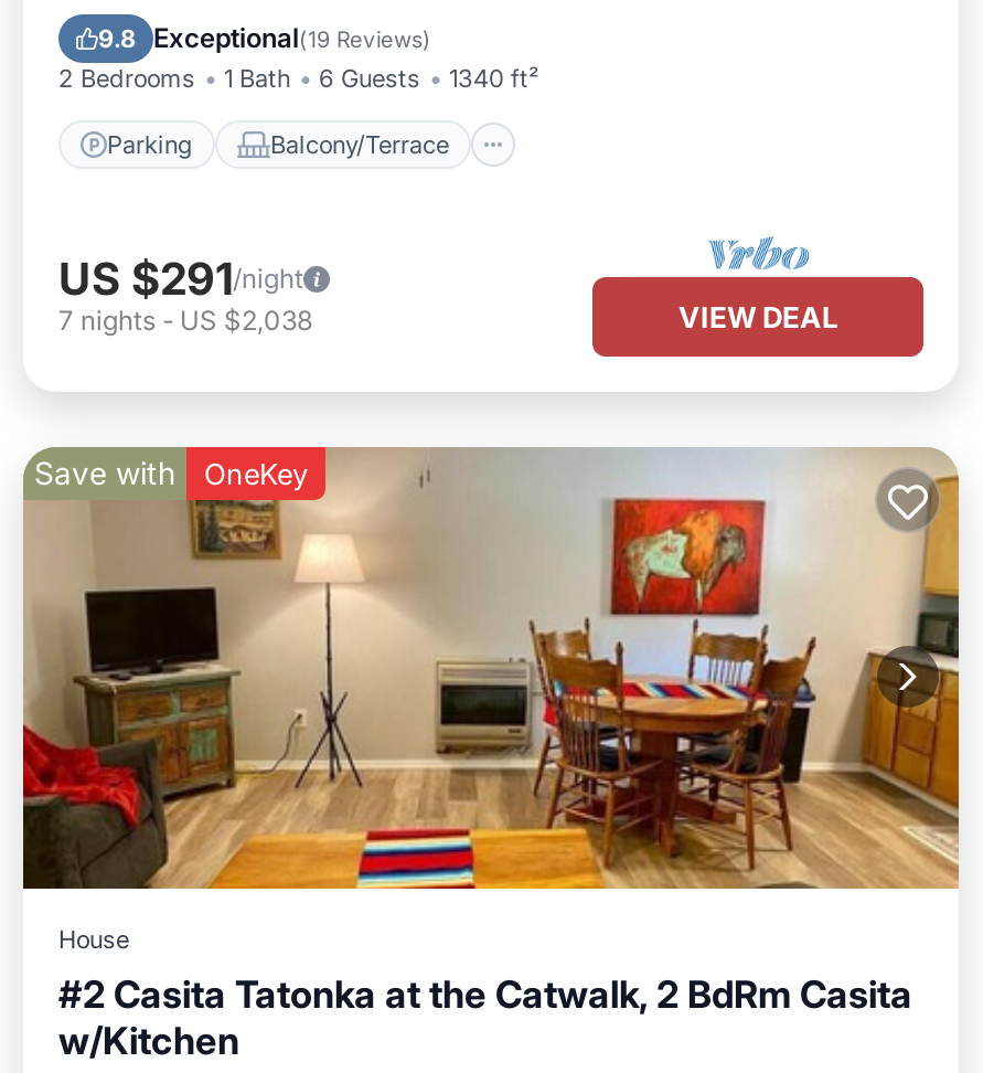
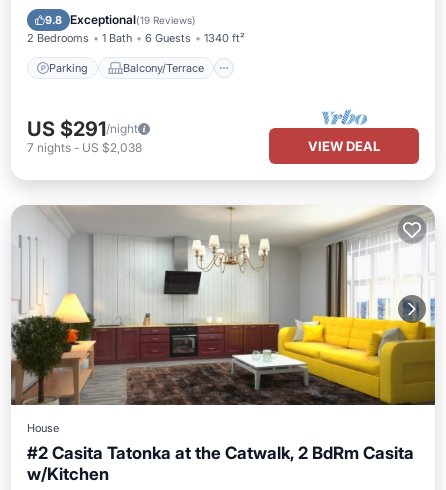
- [image]
+ [image]

- Save with
- OneKey
